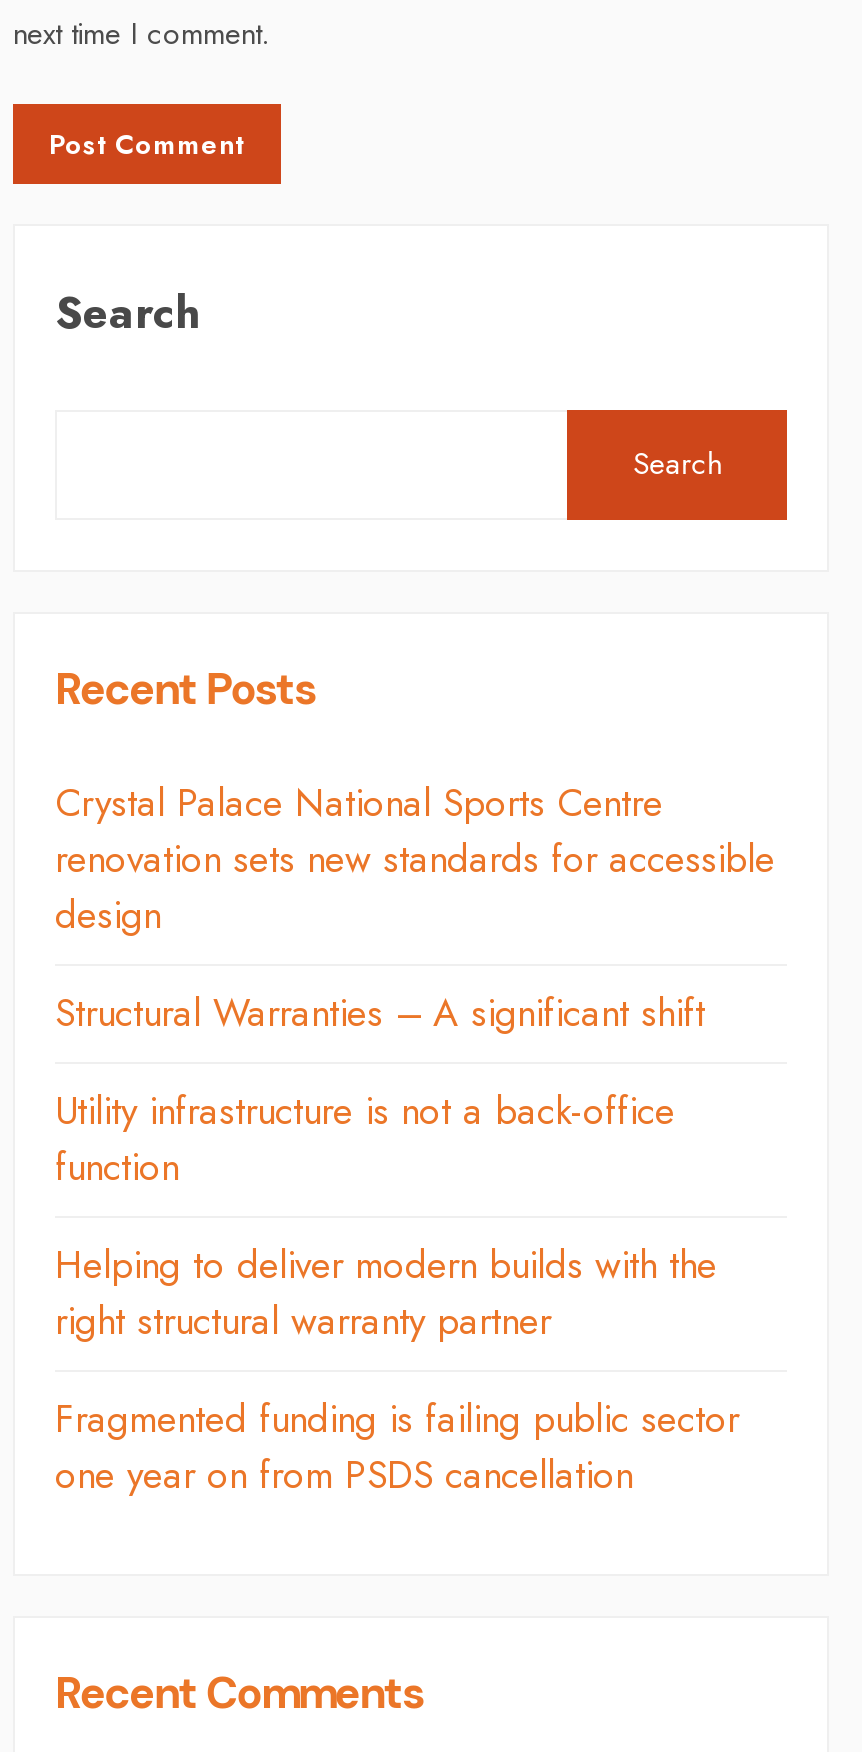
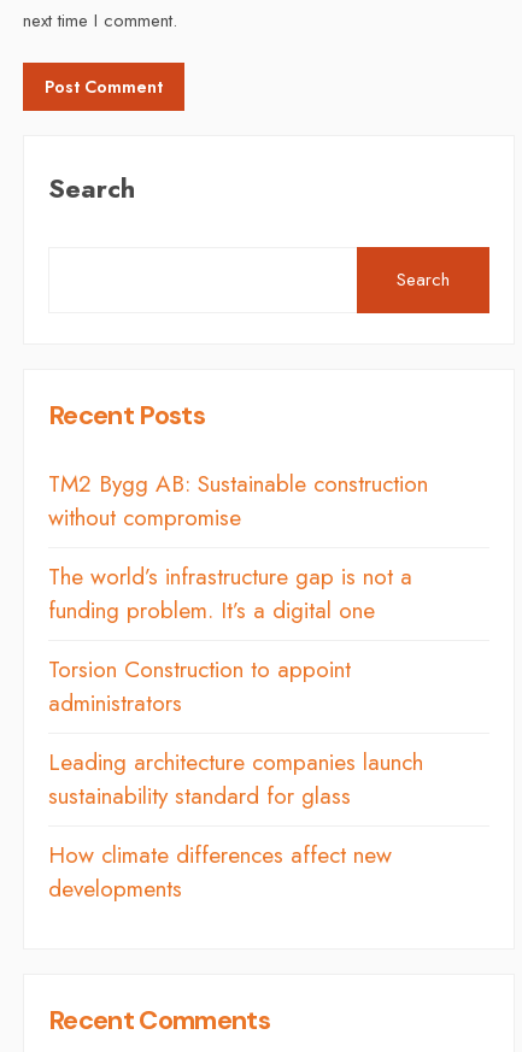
- Crystal Palace National Sports Centre
- renovation sets new standards for accessible
- design
+ TM2 Bygg AB: Sustainable construction
+ without compromise

- Structural Warranties – A significant shift
+ The world’s infrastructure gap is not a
+ funding problem. It’s a digital one

- Utility infrastructure is not a back-office
- function
+ Torsion Construction to appoint
+ administrators

- Helping to deliver modern builds with the
- right structural warranty partner
+ Leading architecture companies launch
+ sustainability standard for glass

- Fragmented funding is failing public sector
- one year on from PSDS cancellation
+ How climate differences affect new
+ developments
